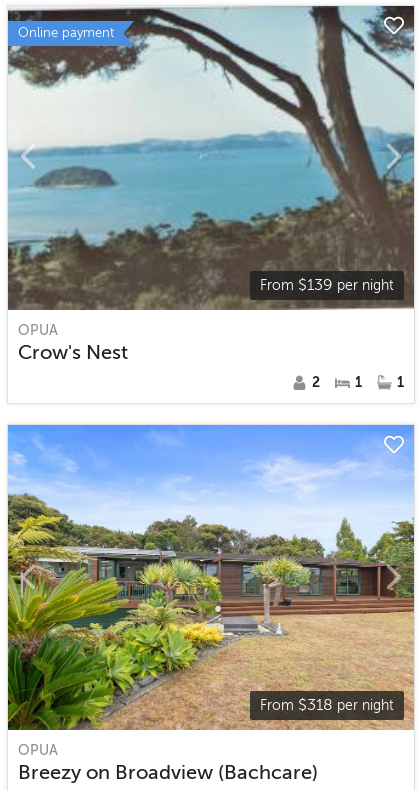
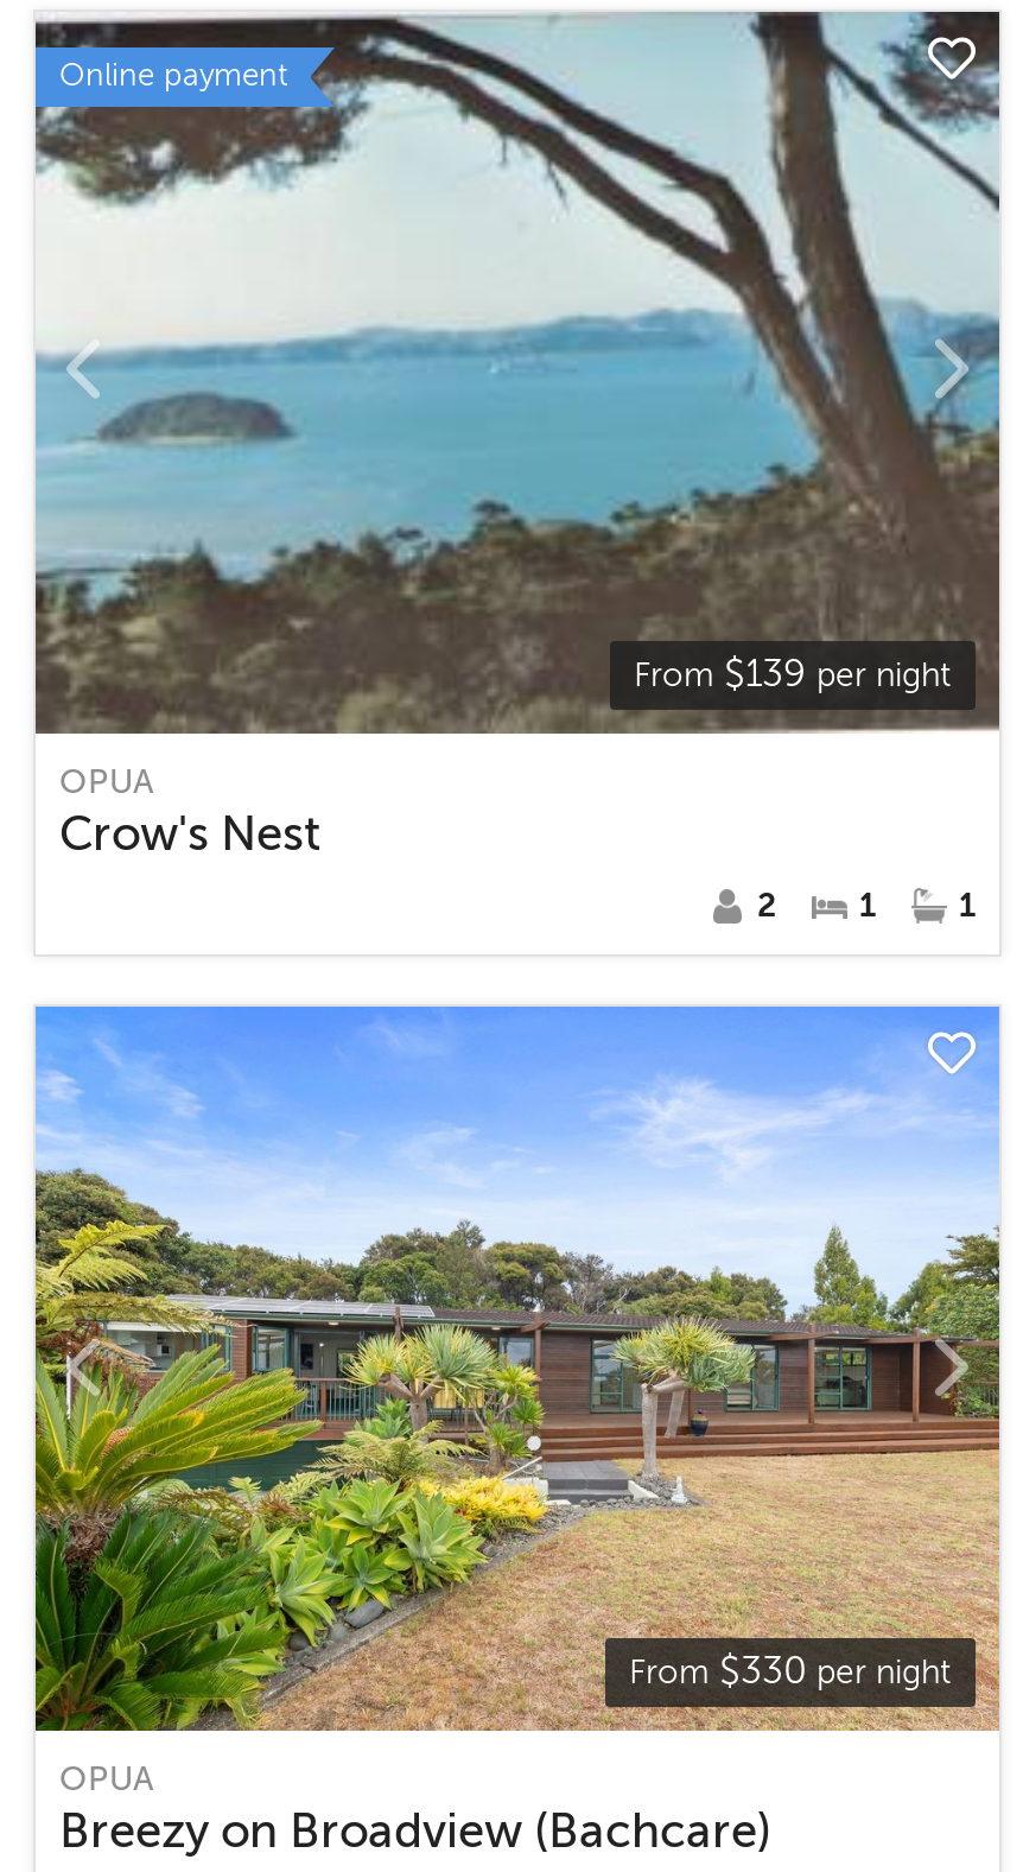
- From $318 per night
+ From $330 per night
